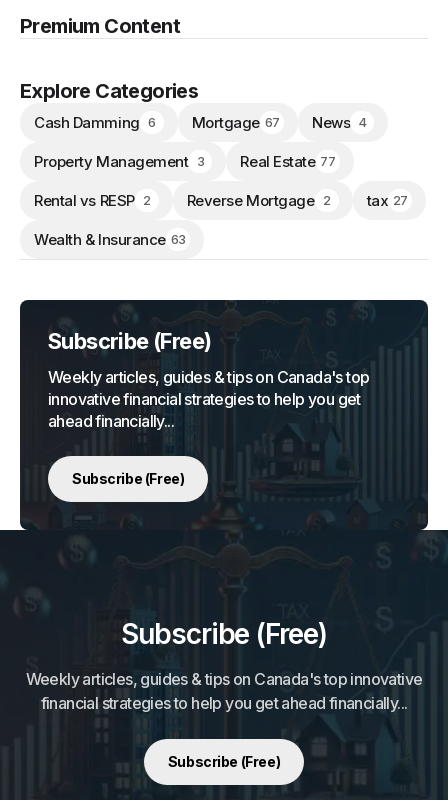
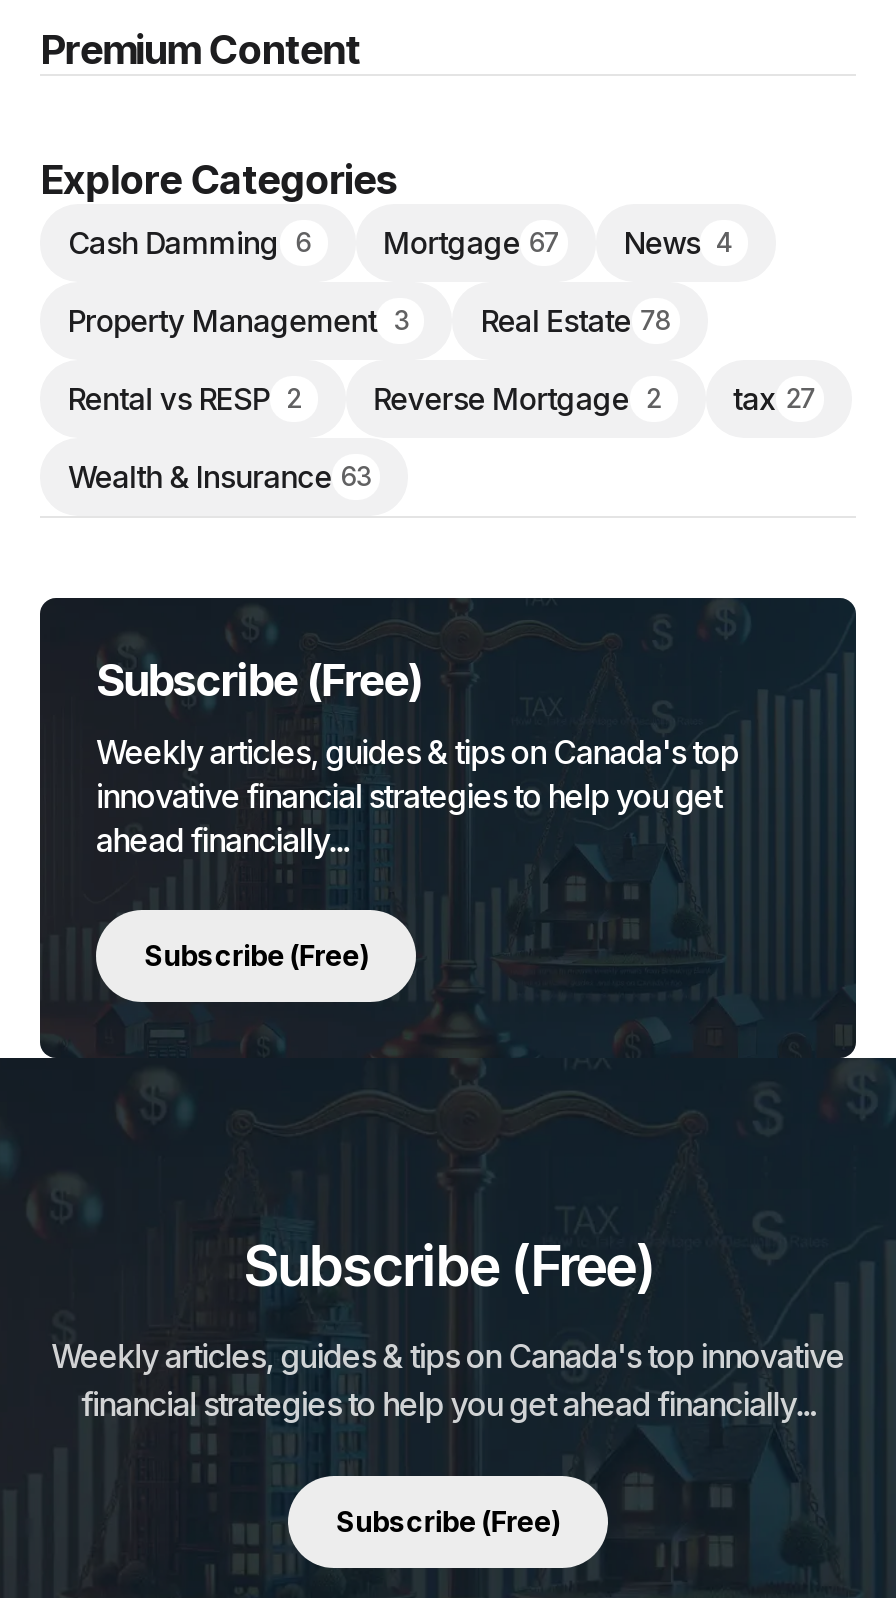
- Property Management 3 Real Estate 77
+ Property Management 3 Real Estate 78
